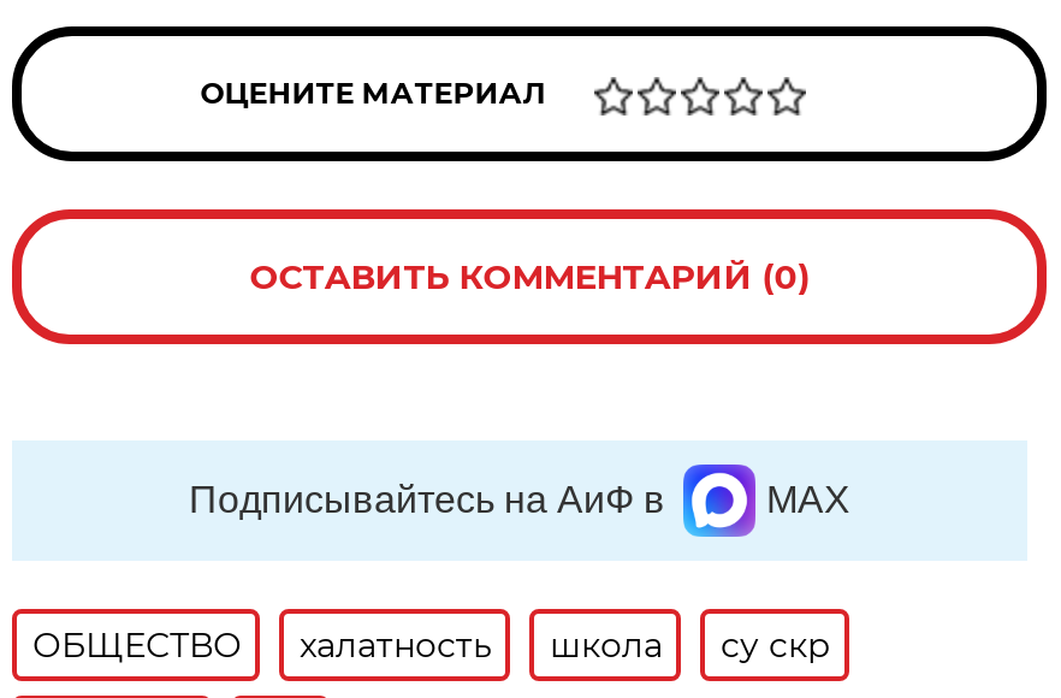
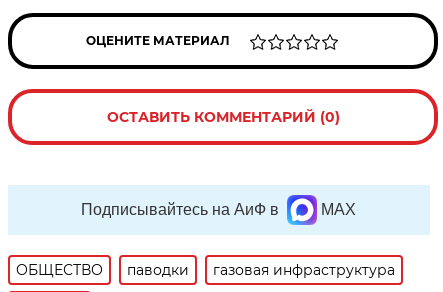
- халатность
- школа
- су скр
+ паводки
+ газовая инфраструктура
